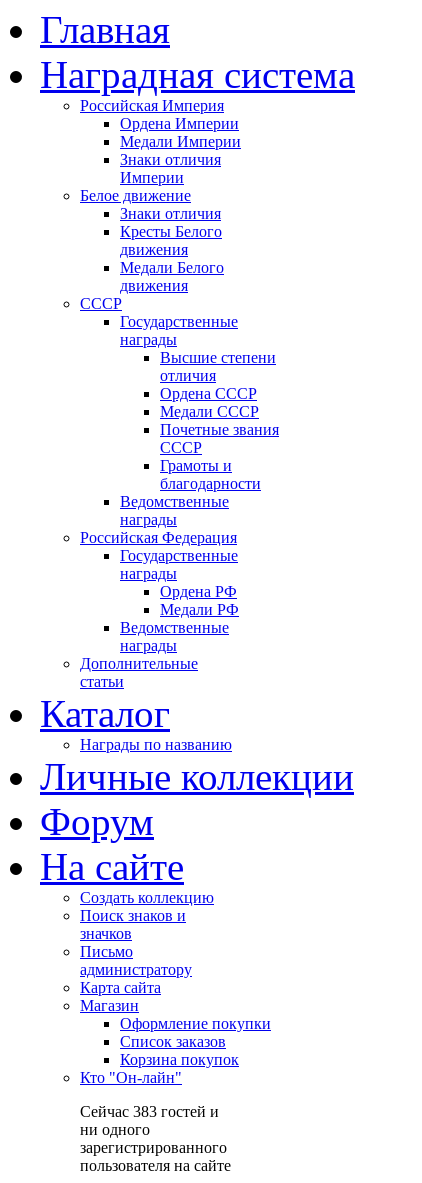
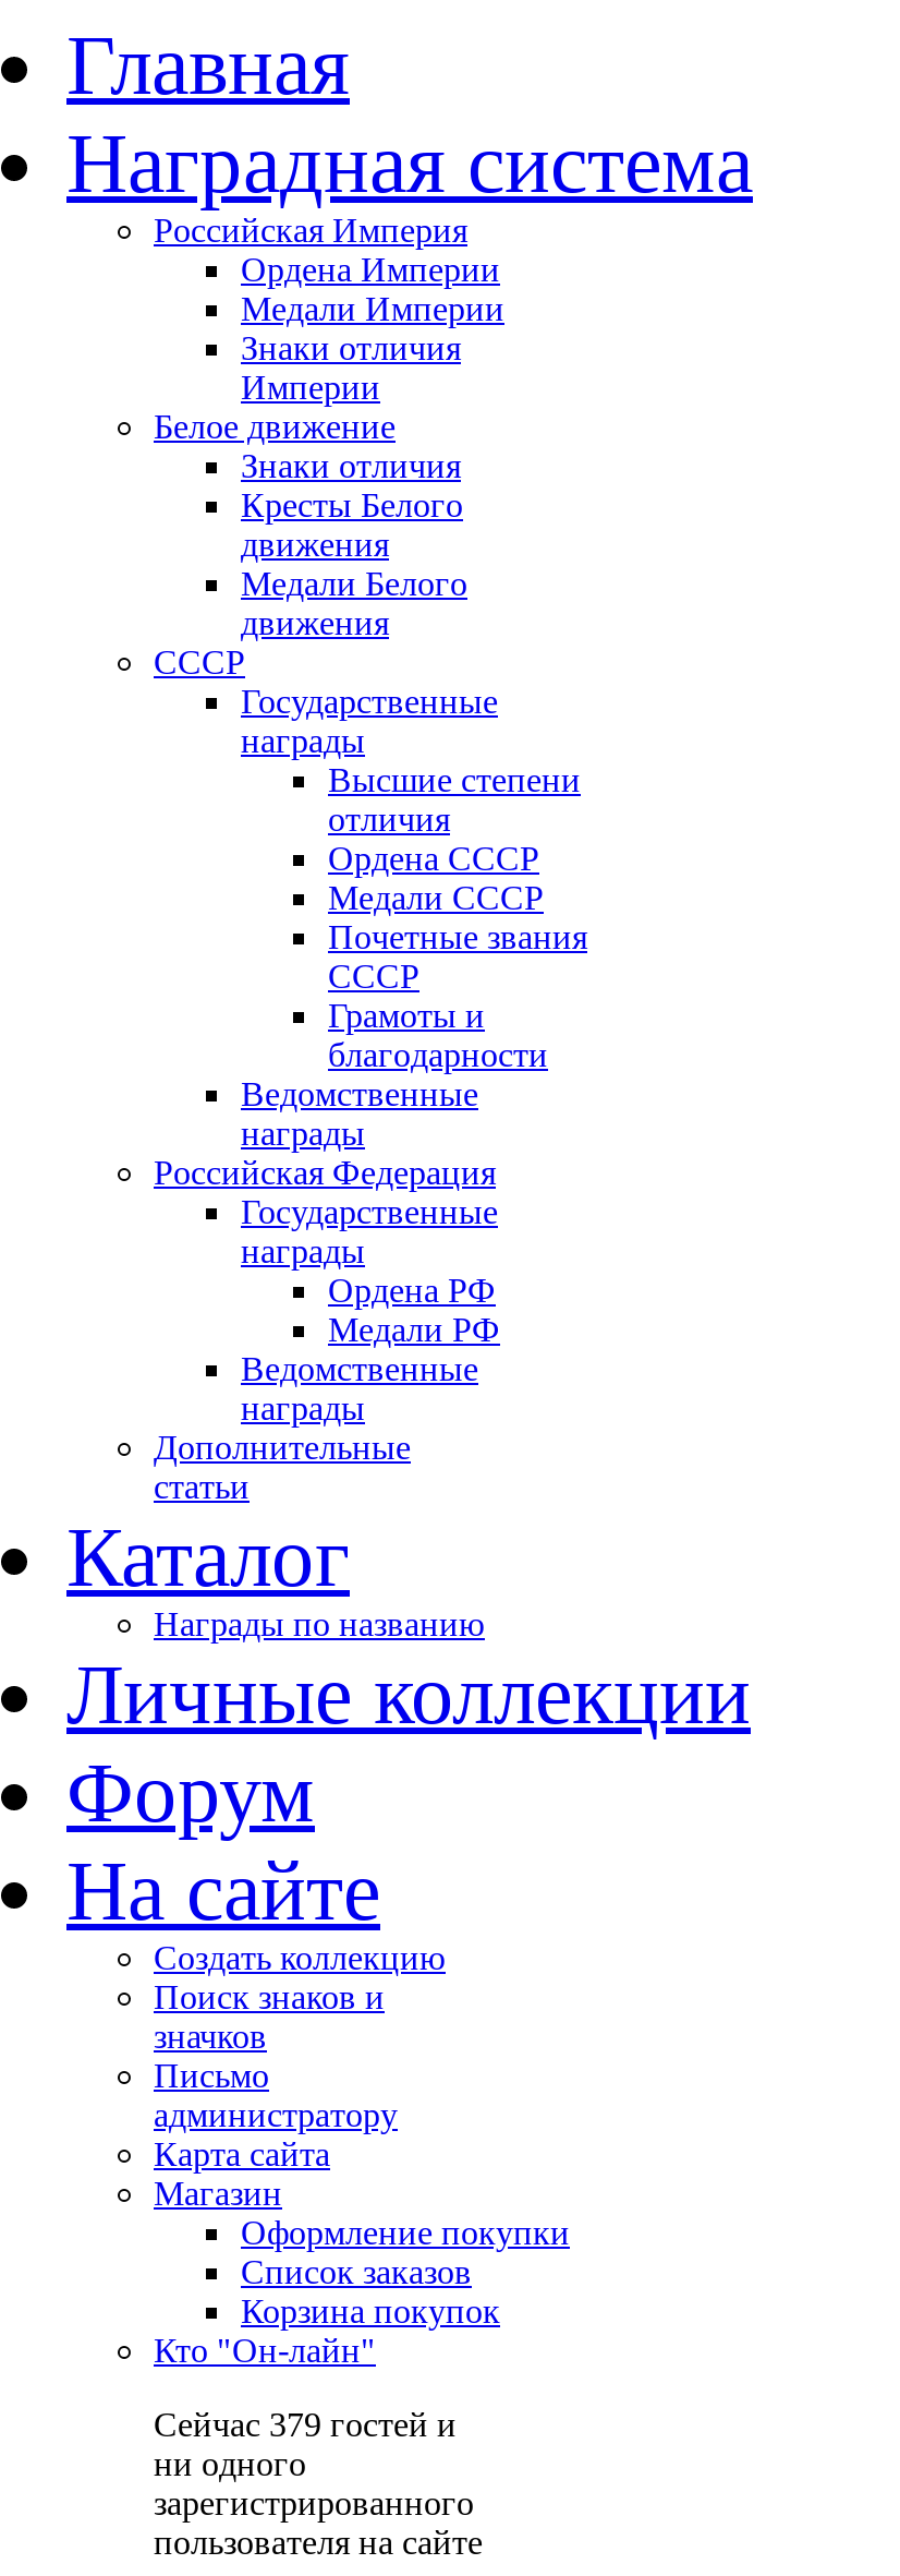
- Сейчас 383 гостей и
+ Сейчас 379 гостей и
